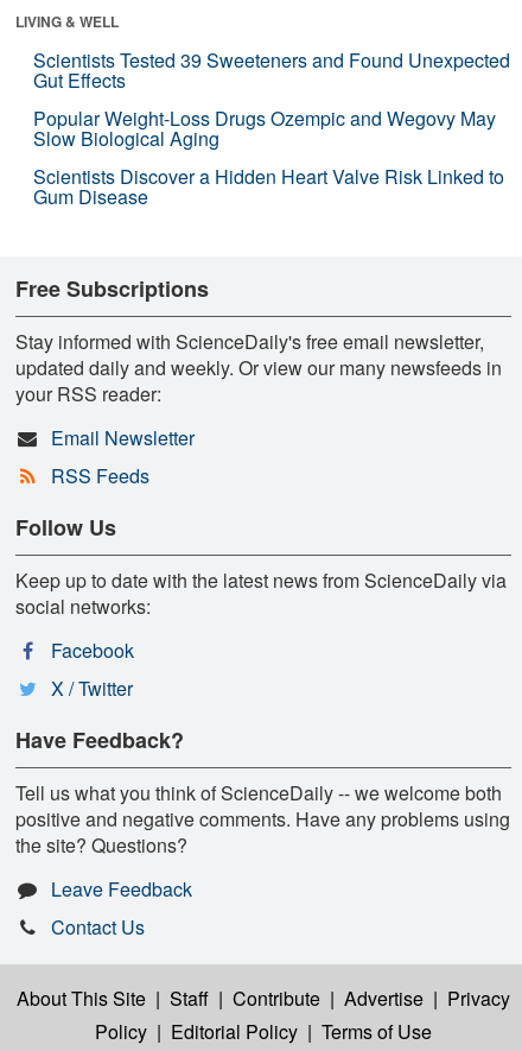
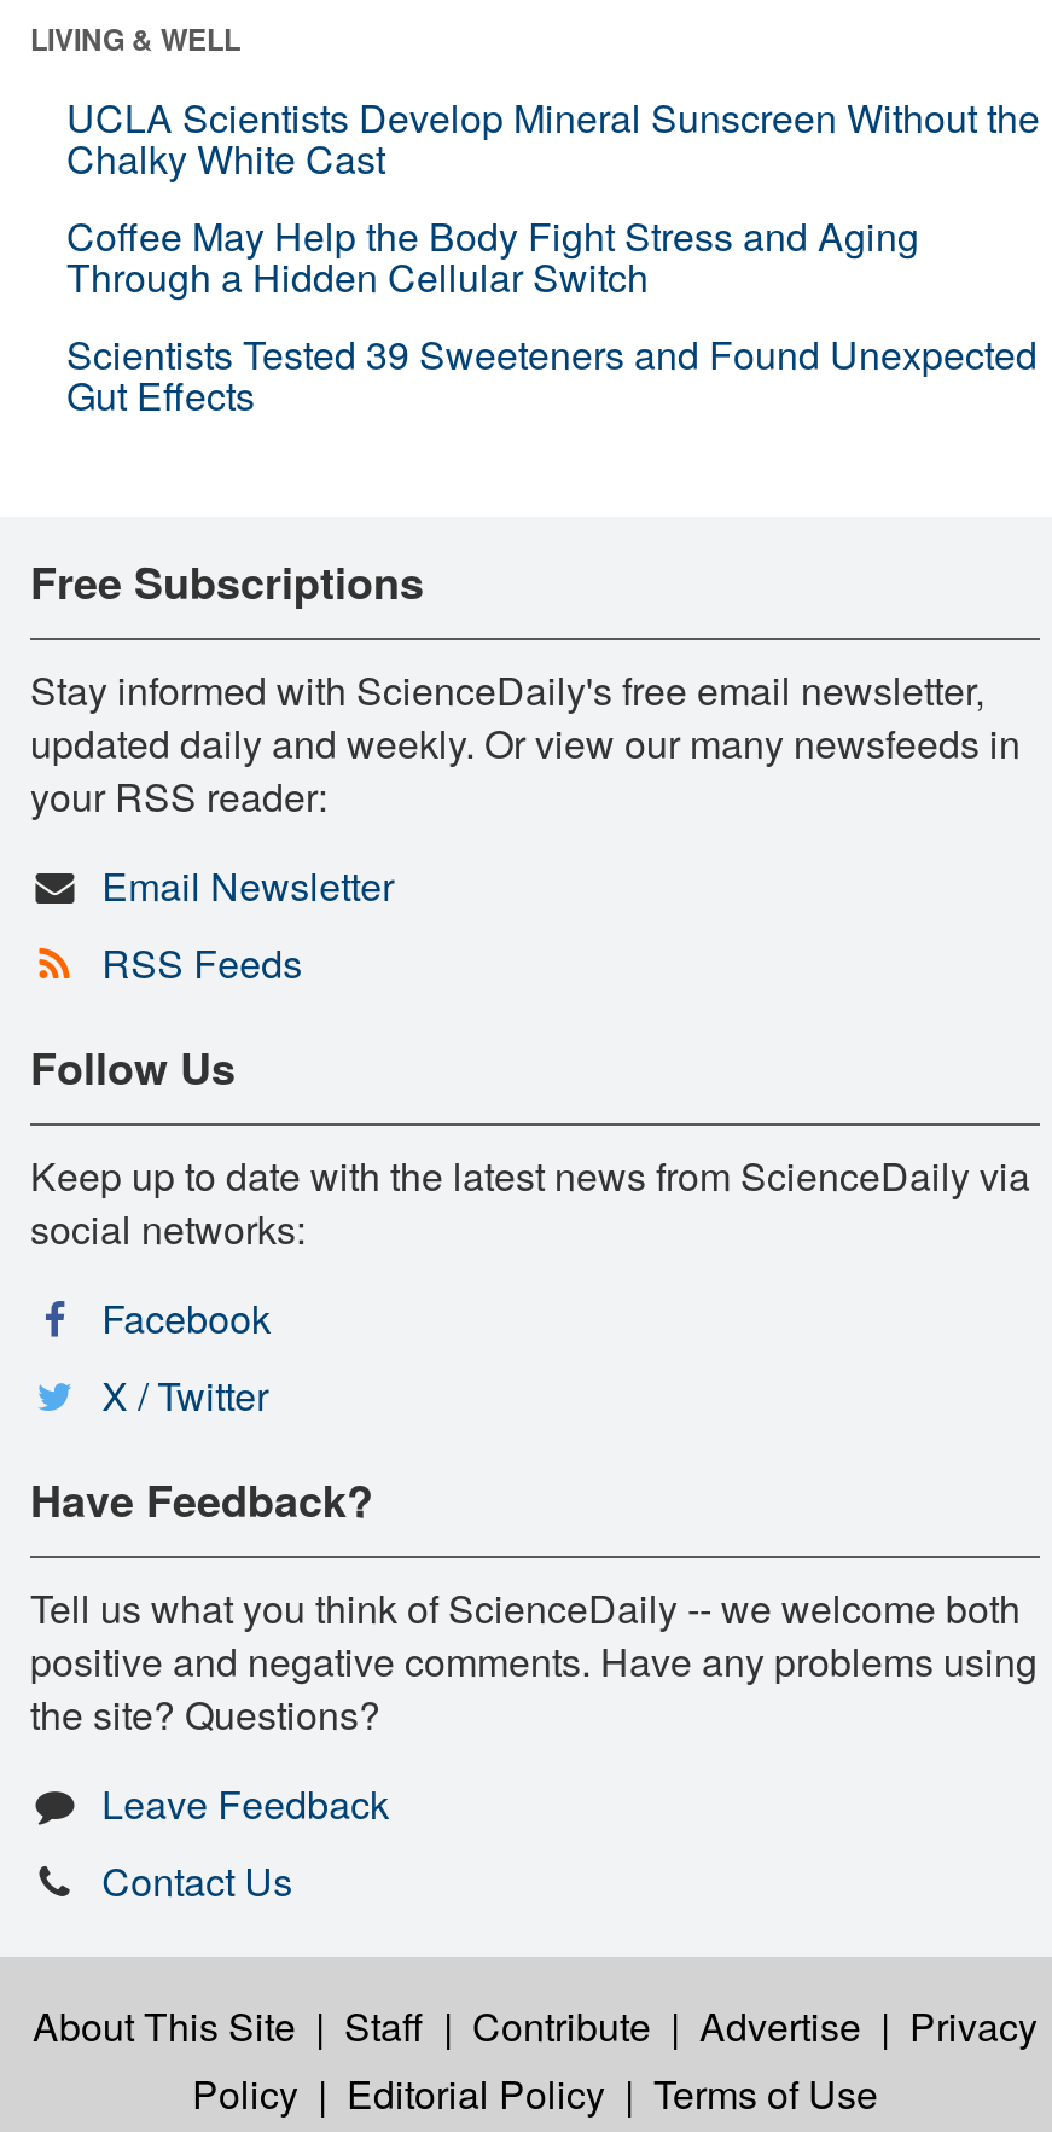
+ UCLA Scientists Develop Mineral Sunscreen Without the
+ Chalky White Cast
+ Coffee May Help the Body Fight Stress and Aging
+ Through a Hidden Cellular Switch

moved down: Scientists Tested 39 Sweeteners and Found Unexpected | Gut Effects

- Popular Weight-Loss Drugs Ozempic and Wegovy May
- Slow Biological Aging
- Scientists Discover a Hidden Heart Valve Risk Linked to
- Gum Disease
